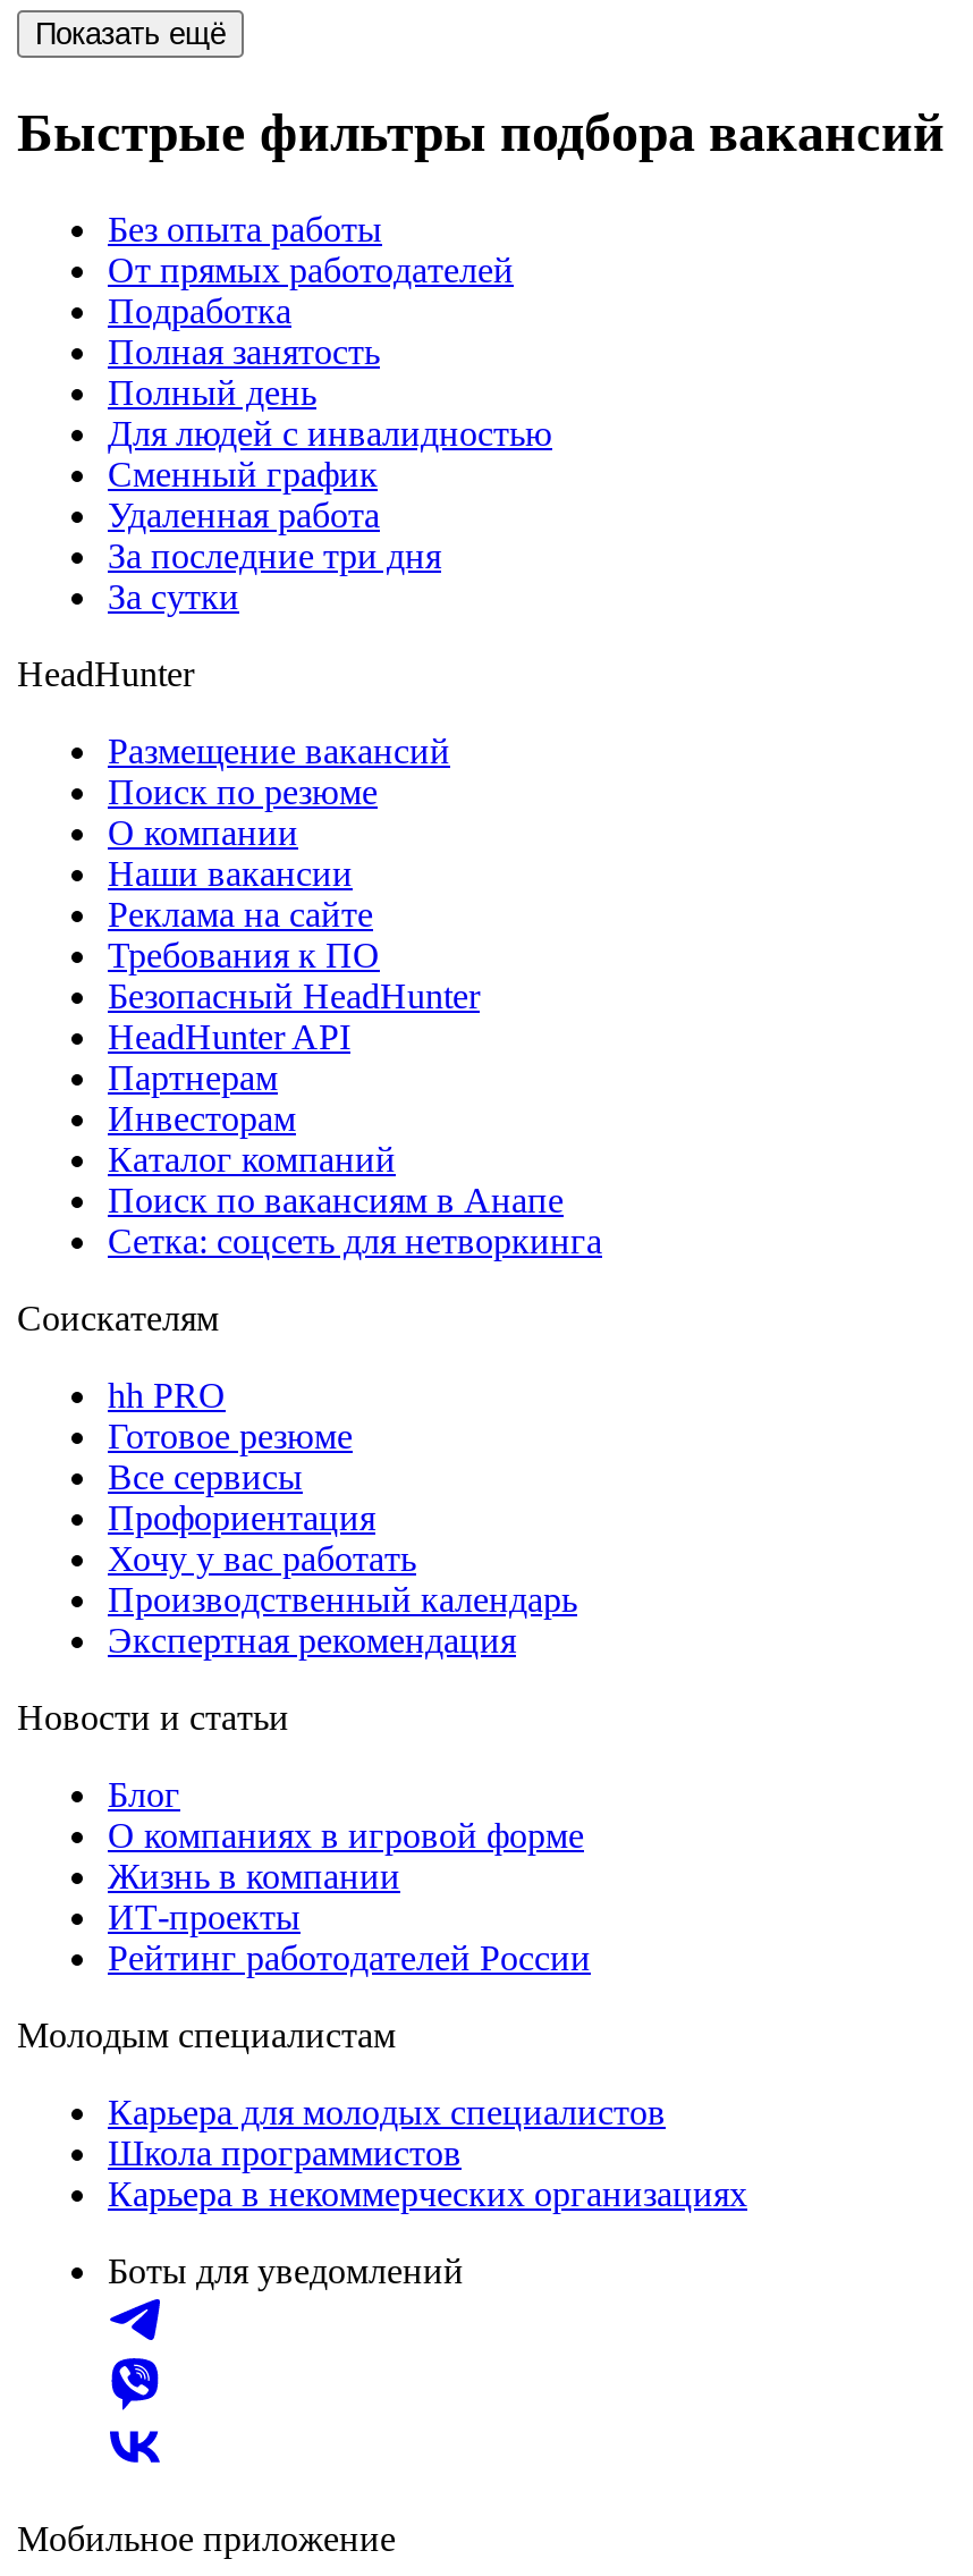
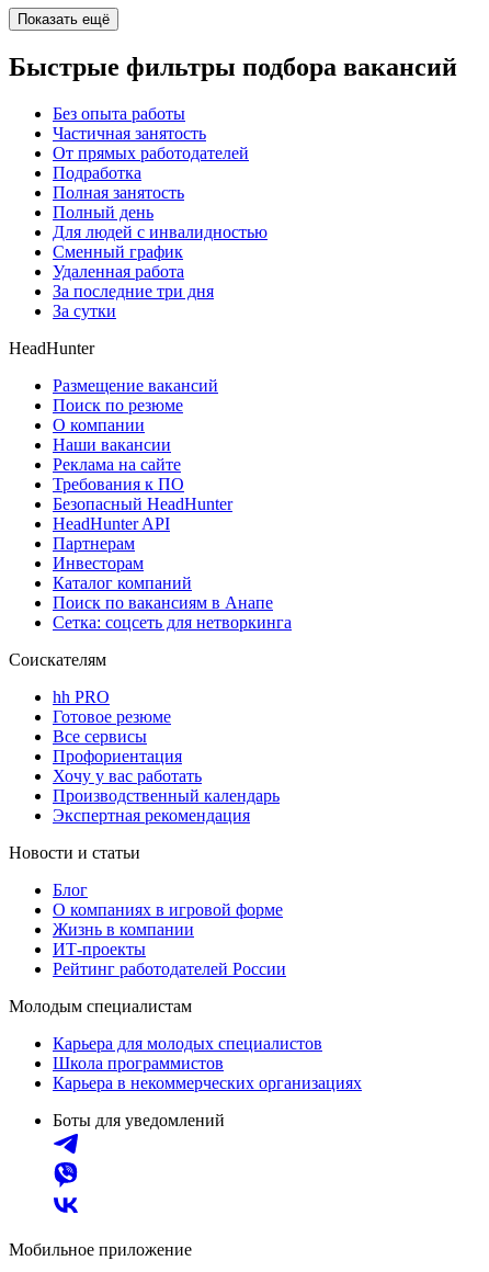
+ Частичная занятость
